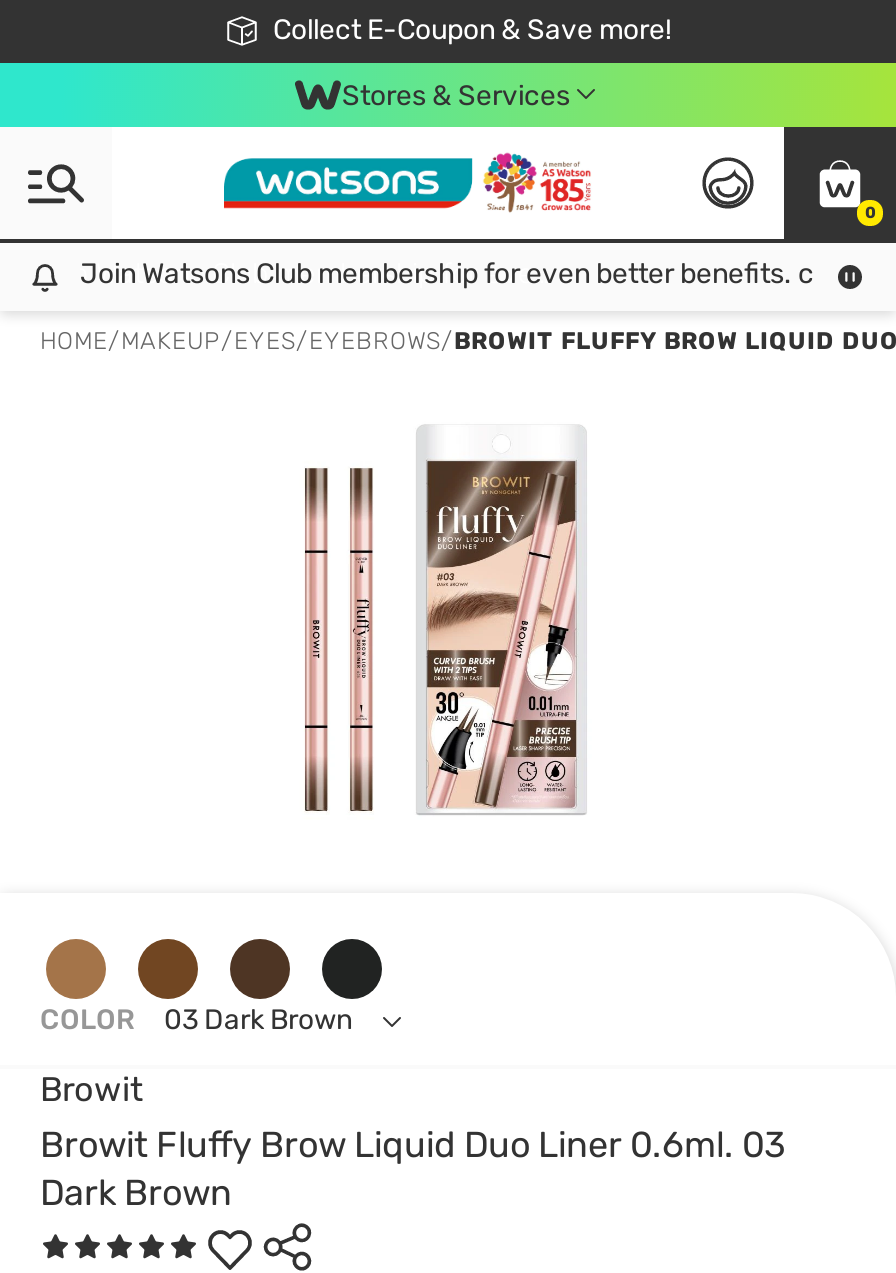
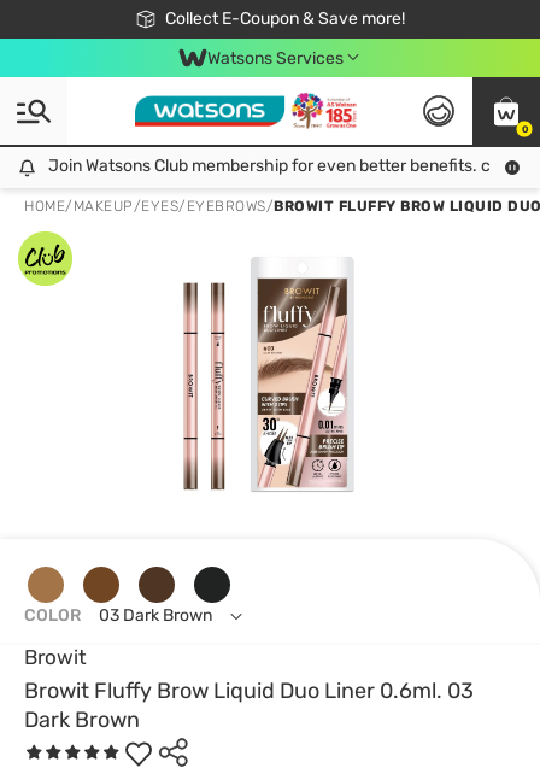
- Stores & Services
+ Watsons Services

+ [image]
